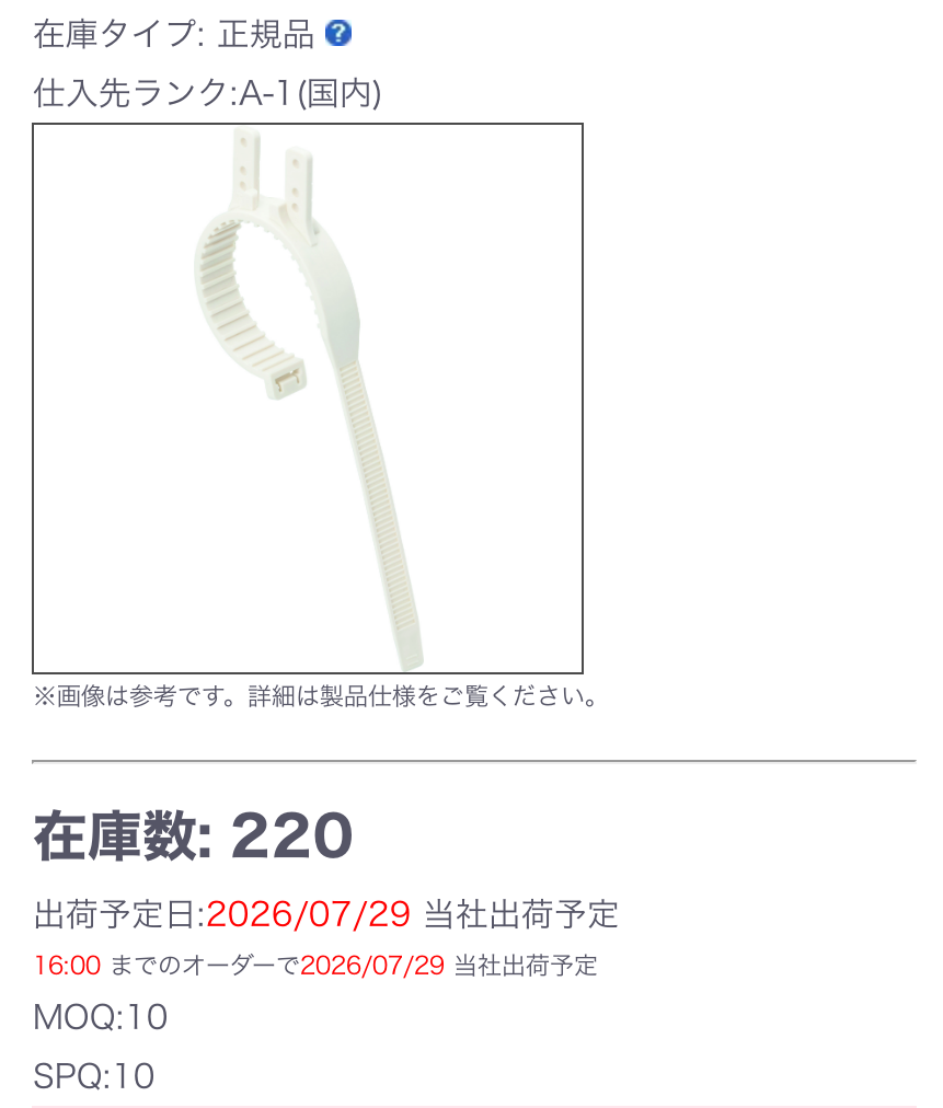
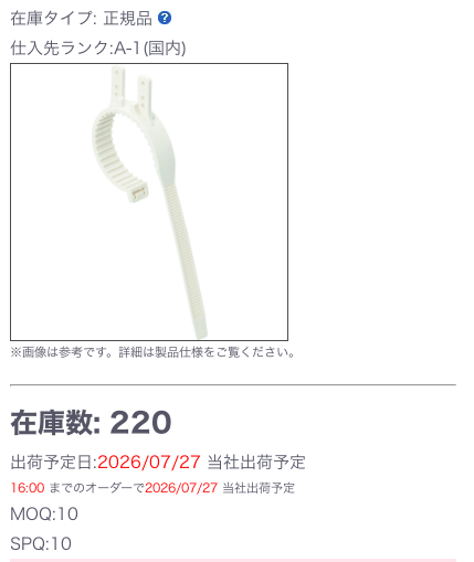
- 出荷予定日: 2026/07/29当社出荷予定
+ 出荷予定日: 2026/07/27当社出荷予定

- 16:00までのオーダーで2026/07/29当社出荷予定
+ 16:00までのオーダーで2026/07/27当社出荷予定
